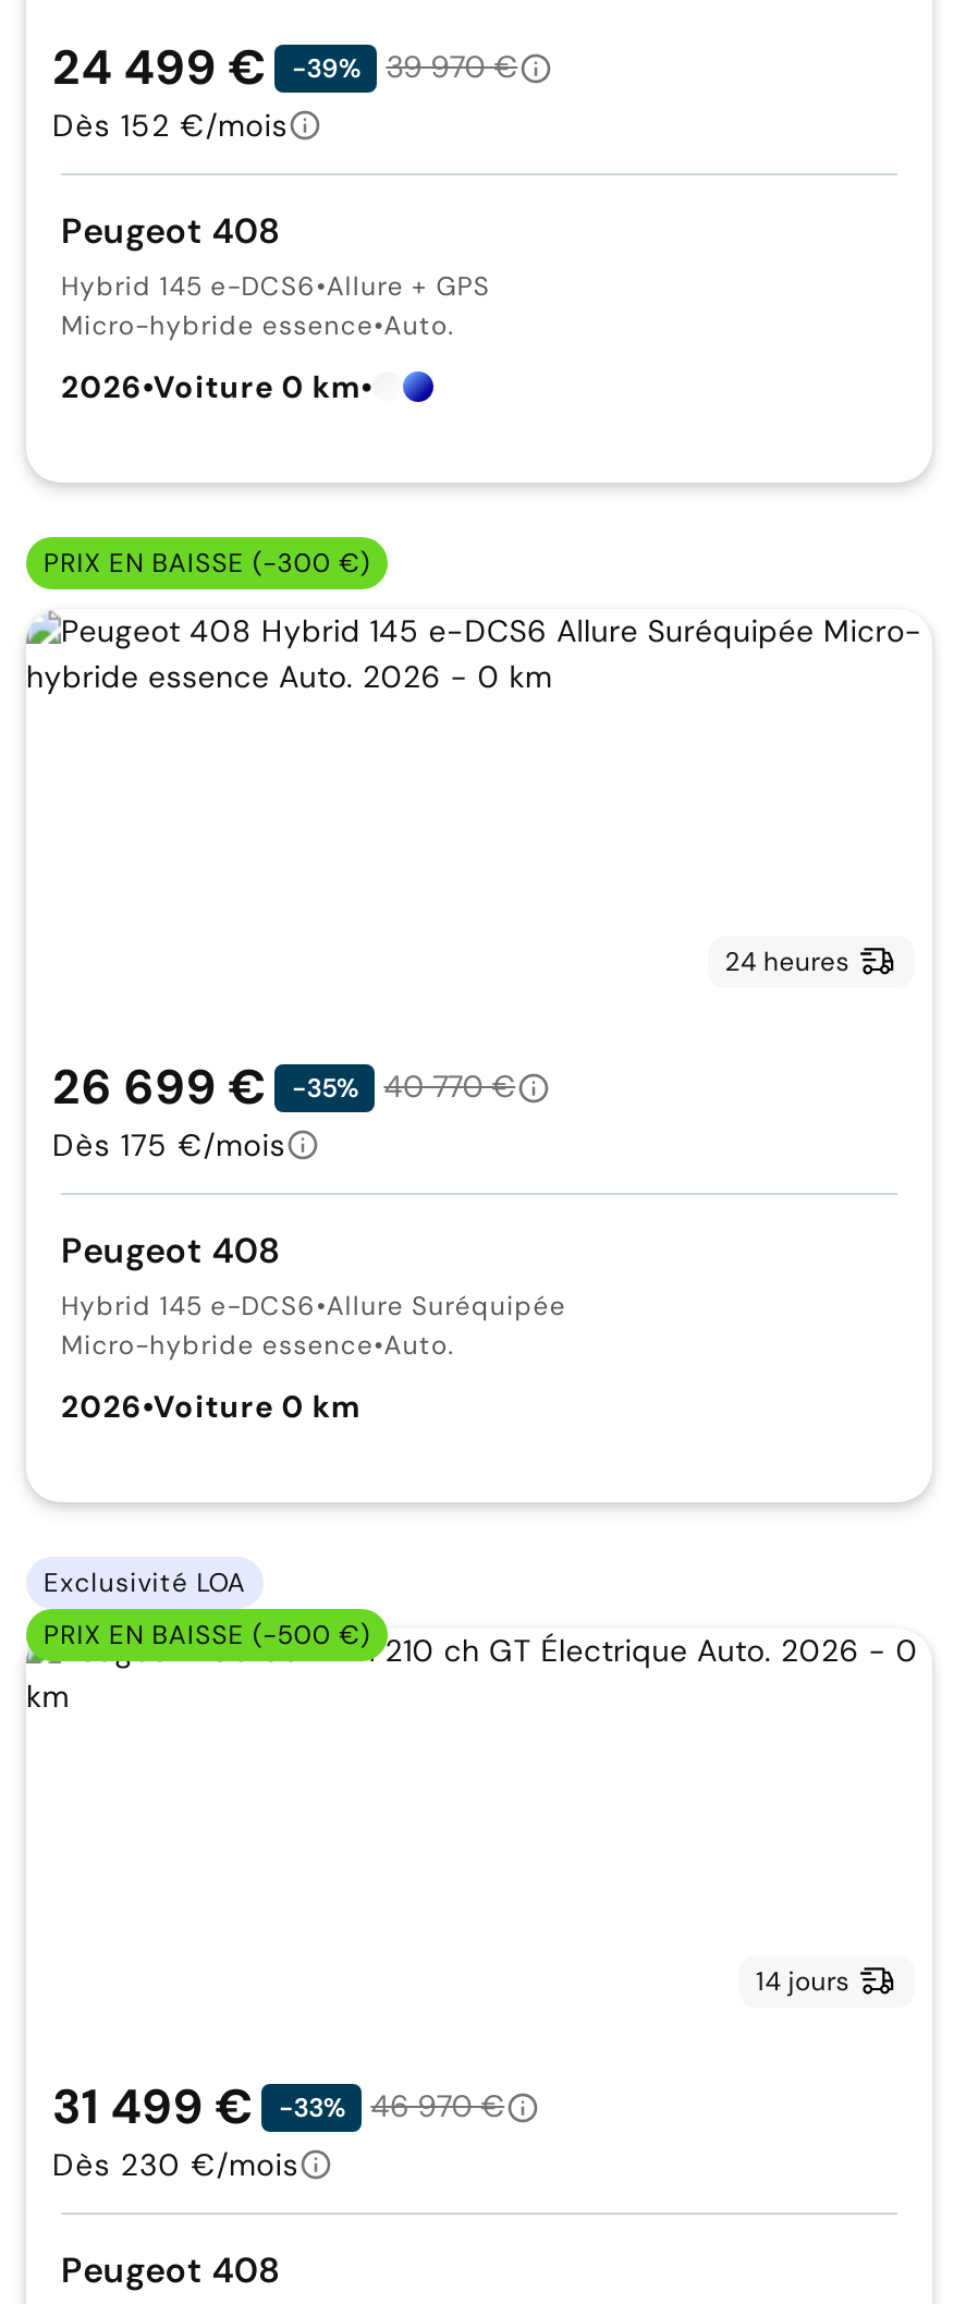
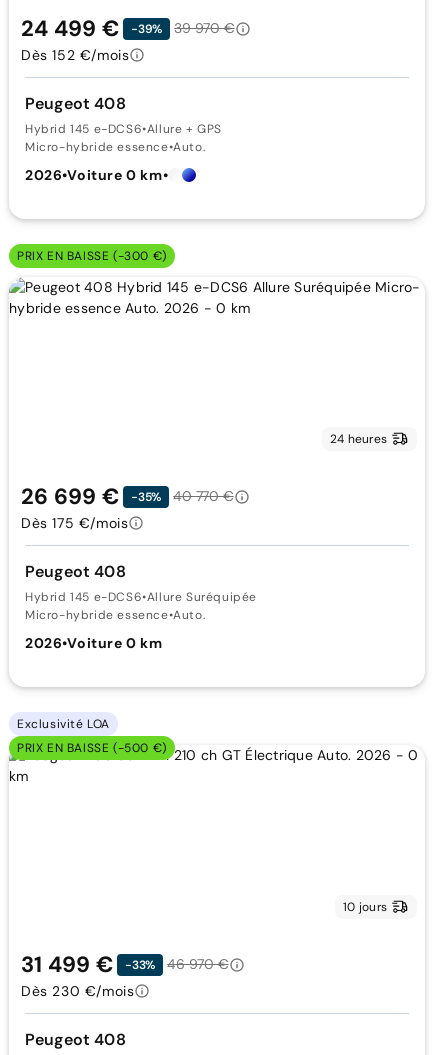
- 14 jours
+ 10 jours
